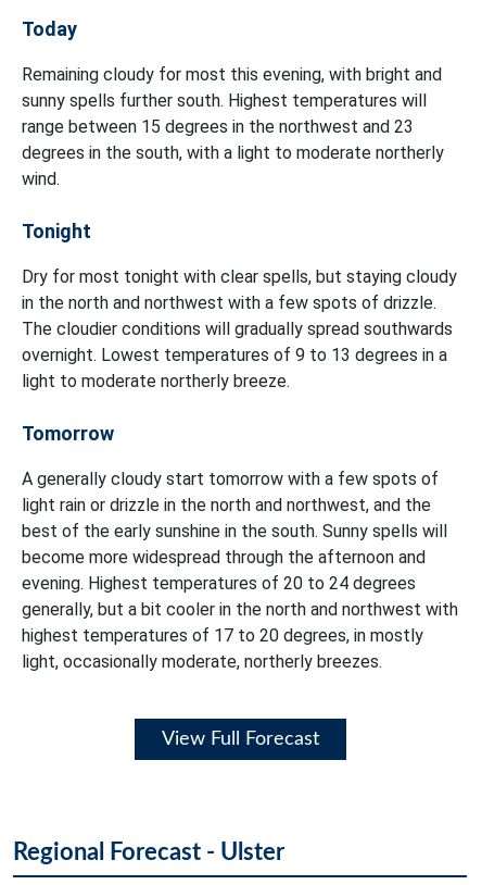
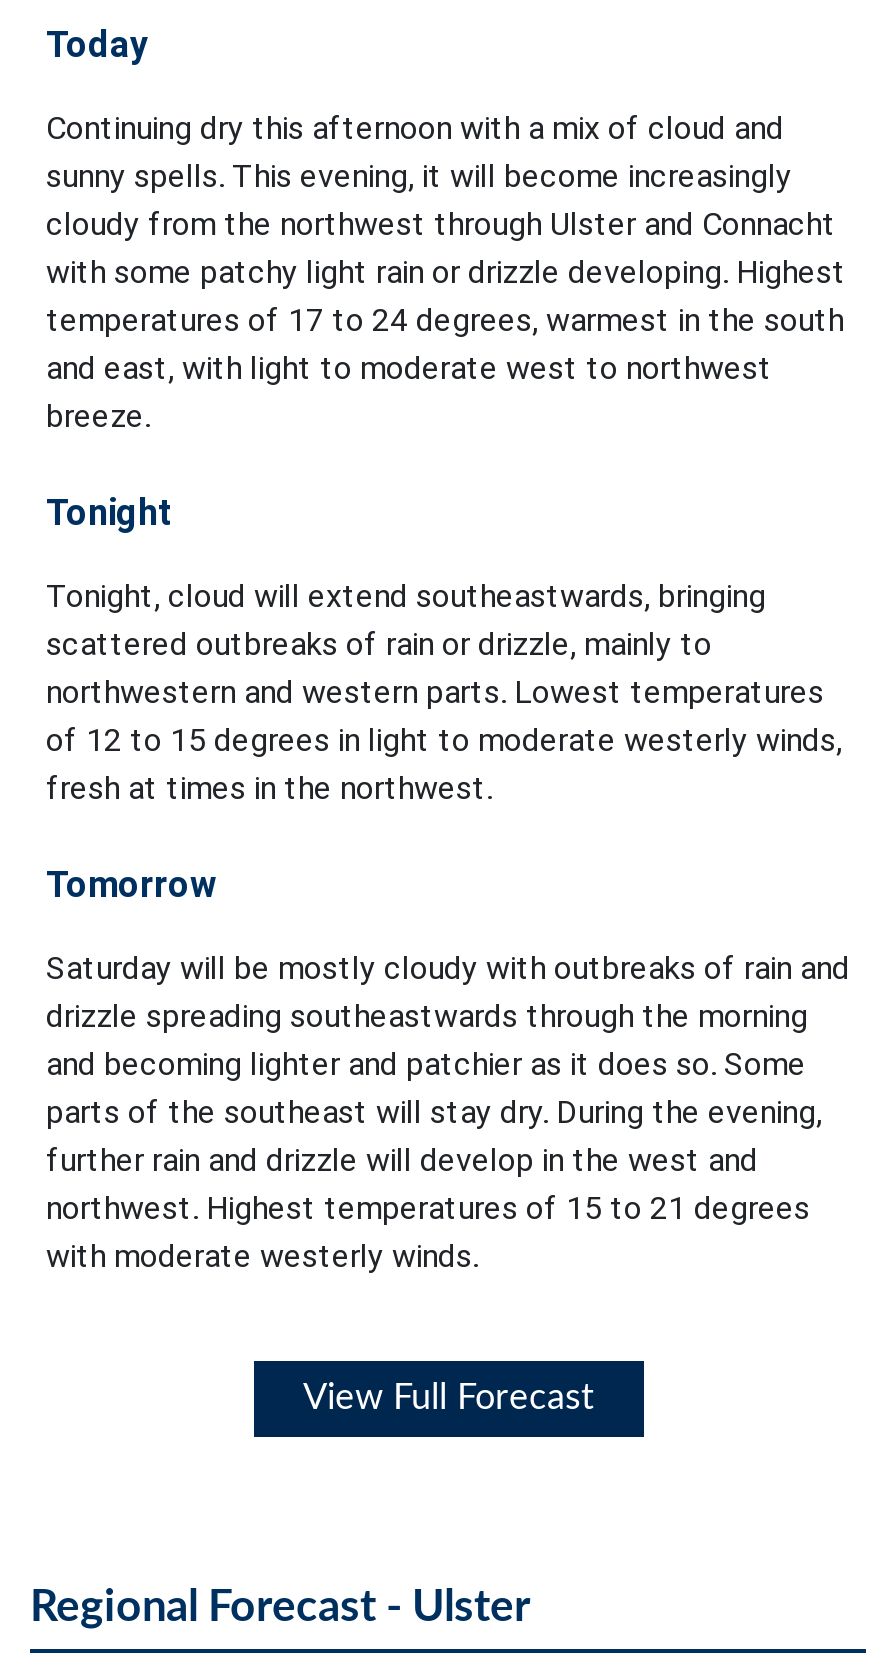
- Remaining cloudy for most this evening, with bright and
- sunny spells further south. Highest temperatures will
- range between 15 degrees in the northwest and 23
- degrees in the south, with a light to moderate northerly
- wind.
+ Continuing dry this afternoon with a mix of cloud and
+ sunny spells. This evening, it will become increasingly
+ cloudy from the northwest through Ulster and Connacht
+ with some patchy light rain or drizzle developing. Highest
+ temperatures of 17 to 24 degrees, warmest in the south
+ and east, with light to moderate west to northwest
+ breeze.

moved down: Tonight

- Dry for most tonight with clear spells, but staying cloudy
- in the north and northwest with a few spots of drizzle.
- The cloudier conditions will gradually spread southwards
- overnight. Lowest temperatures of 9 to 13 degrees in a
- light to moderate northerly breeze.
+ Tonight, cloud will extend southeastwards, bringing
+ scattered outbreaks of rain or drizzle, mainly to
+ northwestern and western parts. Lowest temperatures
+ of 12 to 15 degrees in light to moderate westerly winds,
+ fresh at times in the northwest.

moved down: Tomorrow

- A generally cloudy start tomorrow with a few spots of
- light rain or drizzle in the north and northwest, and the
- best of the early sunshine in the south. Sunny spells will
- become more widespread through the afternoon and
- evening. Highest temperatures of 20 to 24 degrees
- generally, but a bit cooler in the north and northwest with
- highest temperatures of 17 to 20 degrees, in mostly
- light, occasionally moderate, northerly breezes.
+ Saturday will be mostly cloudy with outbreaks of rain and
+ drizzle spreading southeastwards through the morning
+ and becoming lighter and patchier as it does so. Some
+ parts of the southeast will stay dry. During the evening,
+ further rain and drizzle will develop in the west and
+ northwest. Highest temperatures of 15 to 21 degrees
+ with moderate westerly winds.
